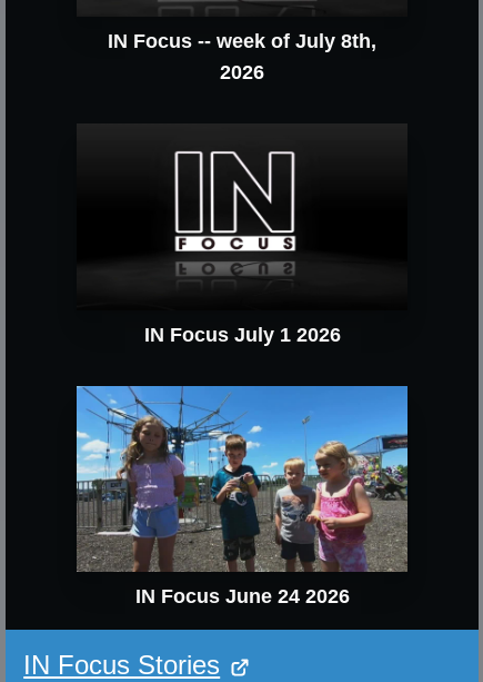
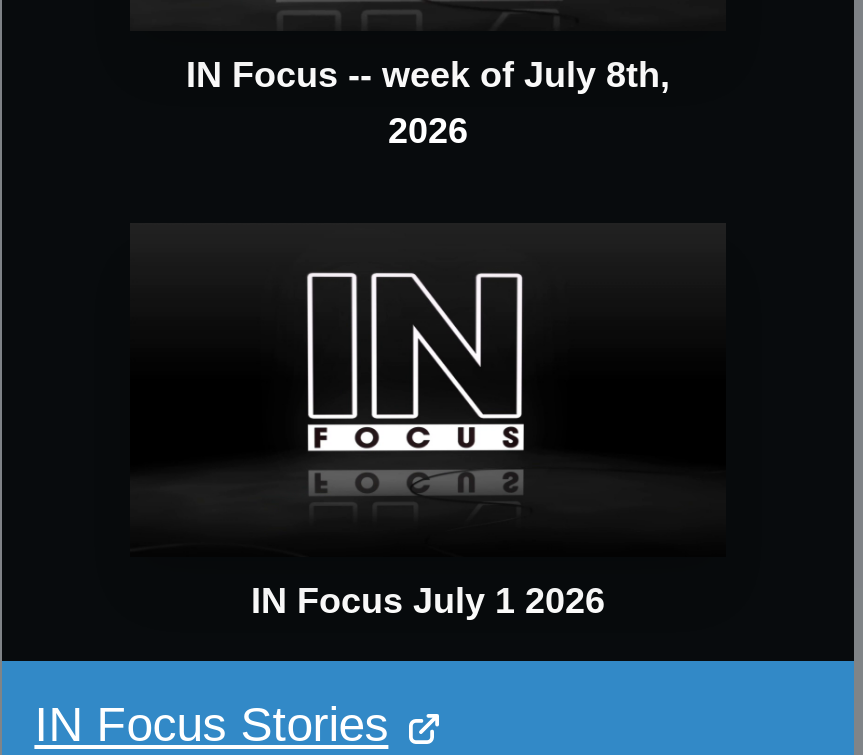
- [image]
- IN Focus June 24 2026
